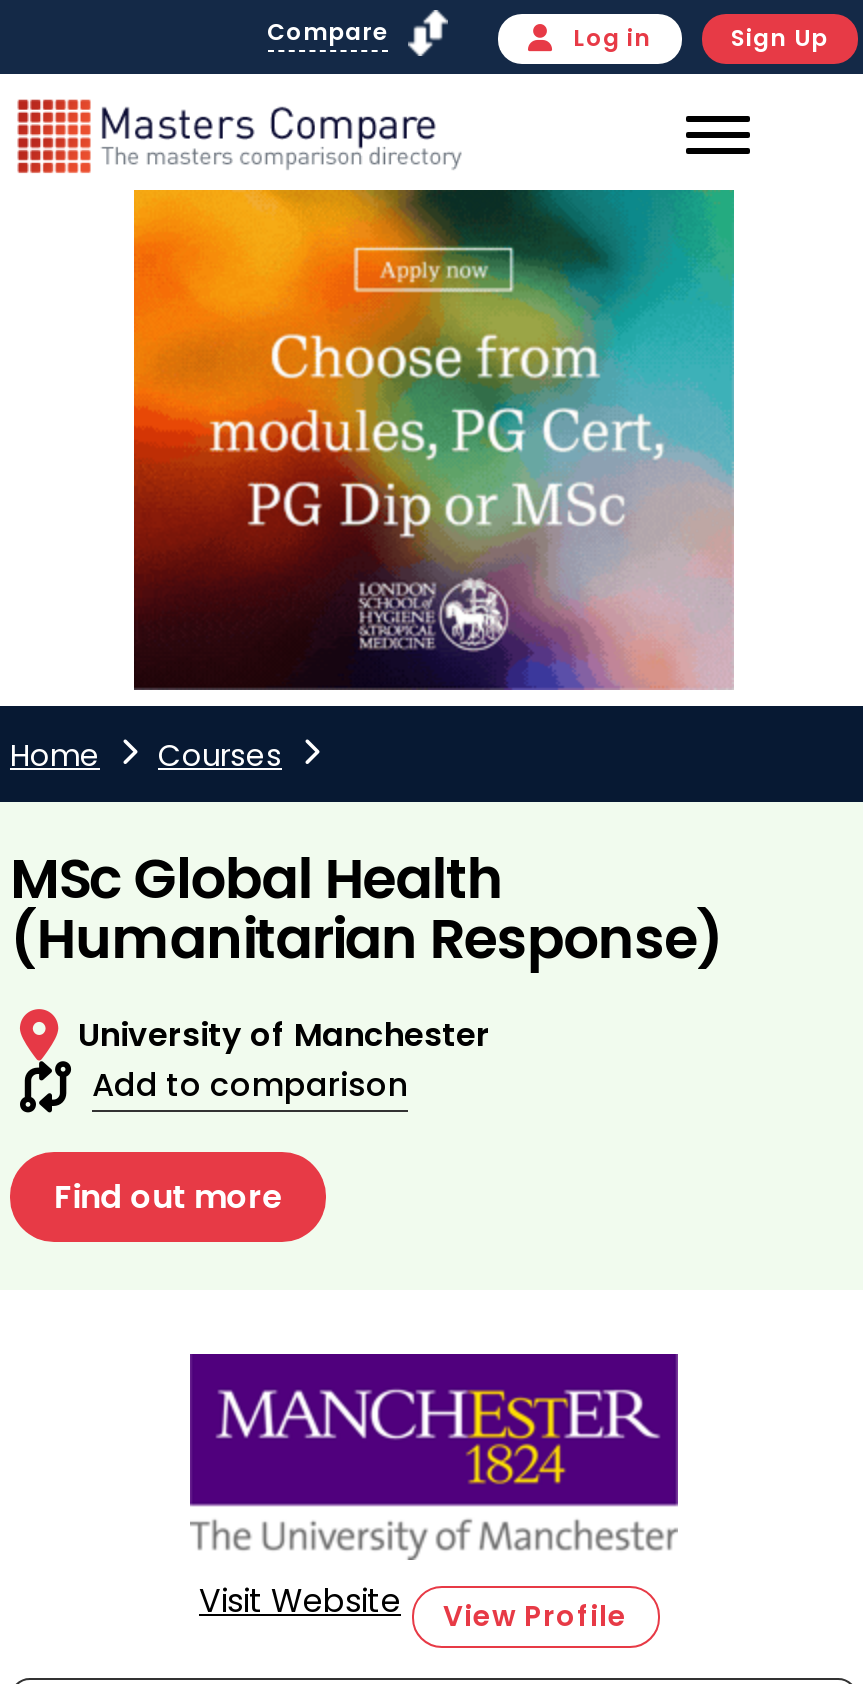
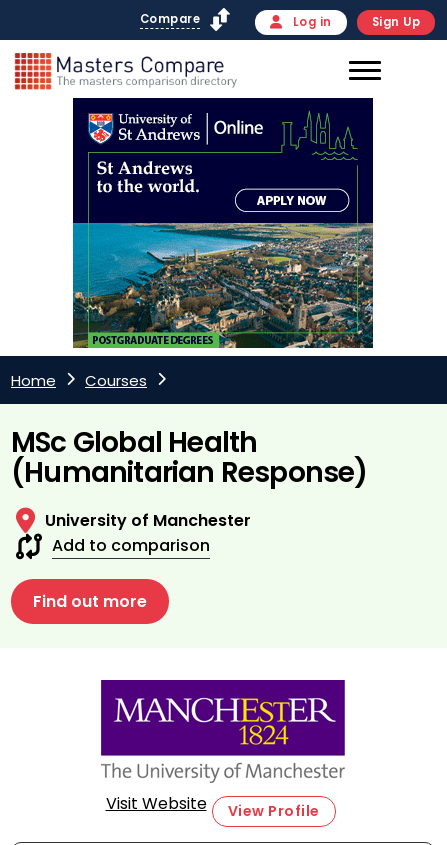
- [image]
+ [image]
